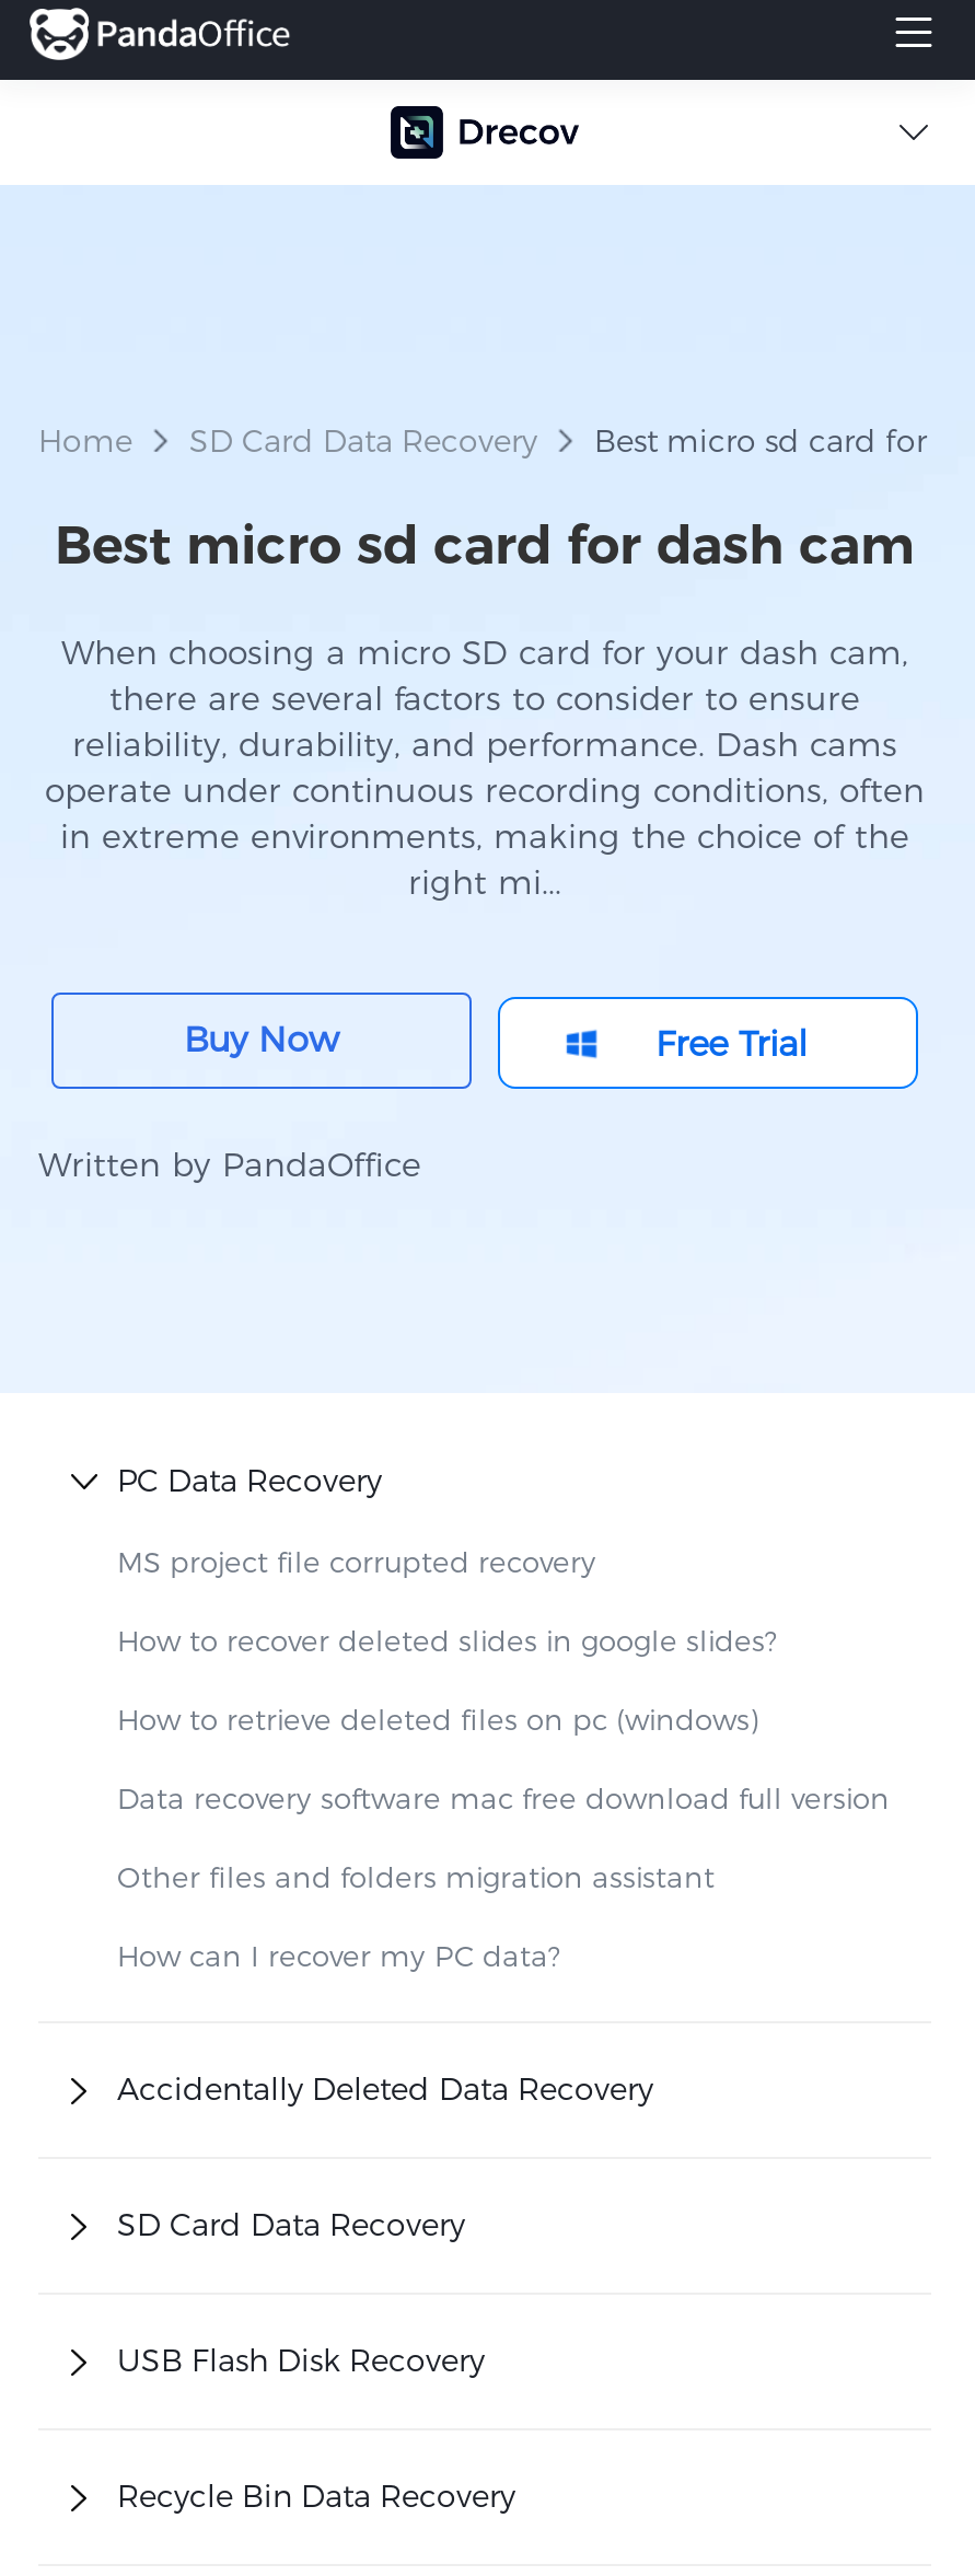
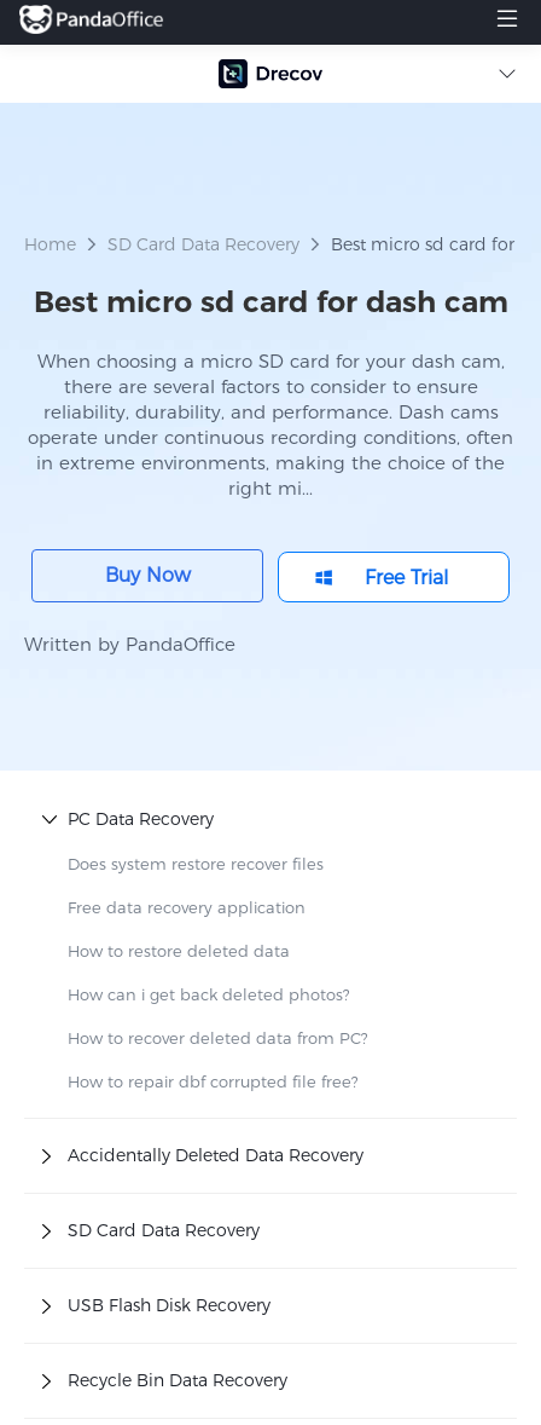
- MS project file corrupted recovery
+ Does system restore recover files

- How to recover deleted slides in google slides?
+ Free data recovery application

- How to retrieve deleted files on pc (windows)
+ How to restore deleted data

- Data recovery software mac free download full version
+ How can i get back deleted photos?

- Other files and folders migration assistant
+ How to recover deleted data from PC?

- How can I recover my PC data?
+ How to repair dbf corrupted file free?
